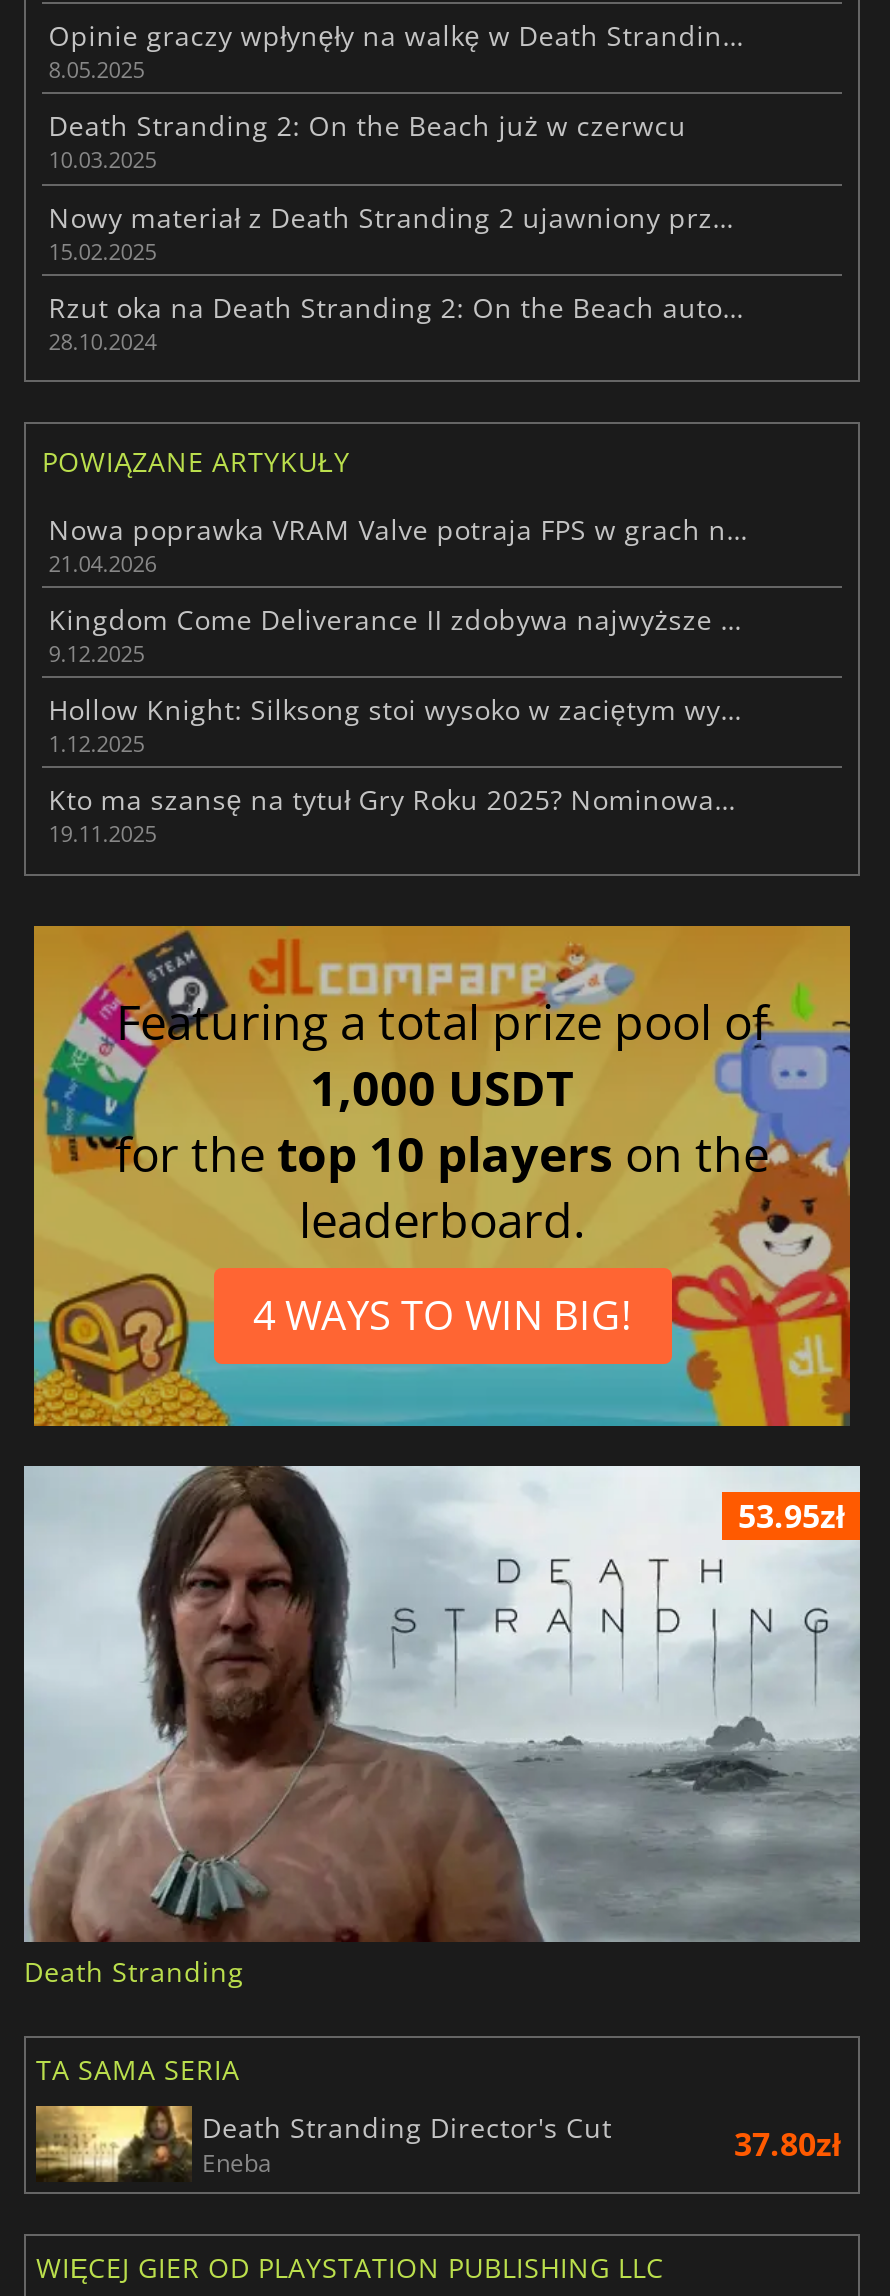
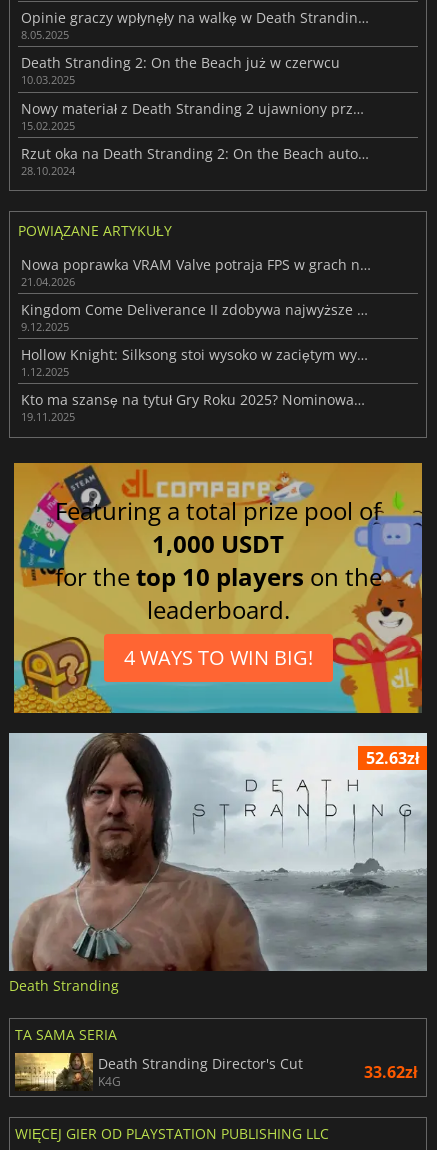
- 53.95zł
+ 52.63zł

- Eneba
- 37.80zł
+ K4G
+ 33.62zł
